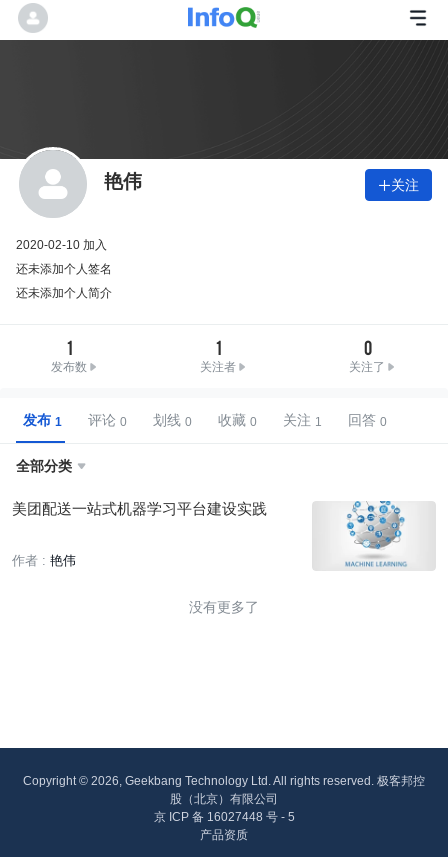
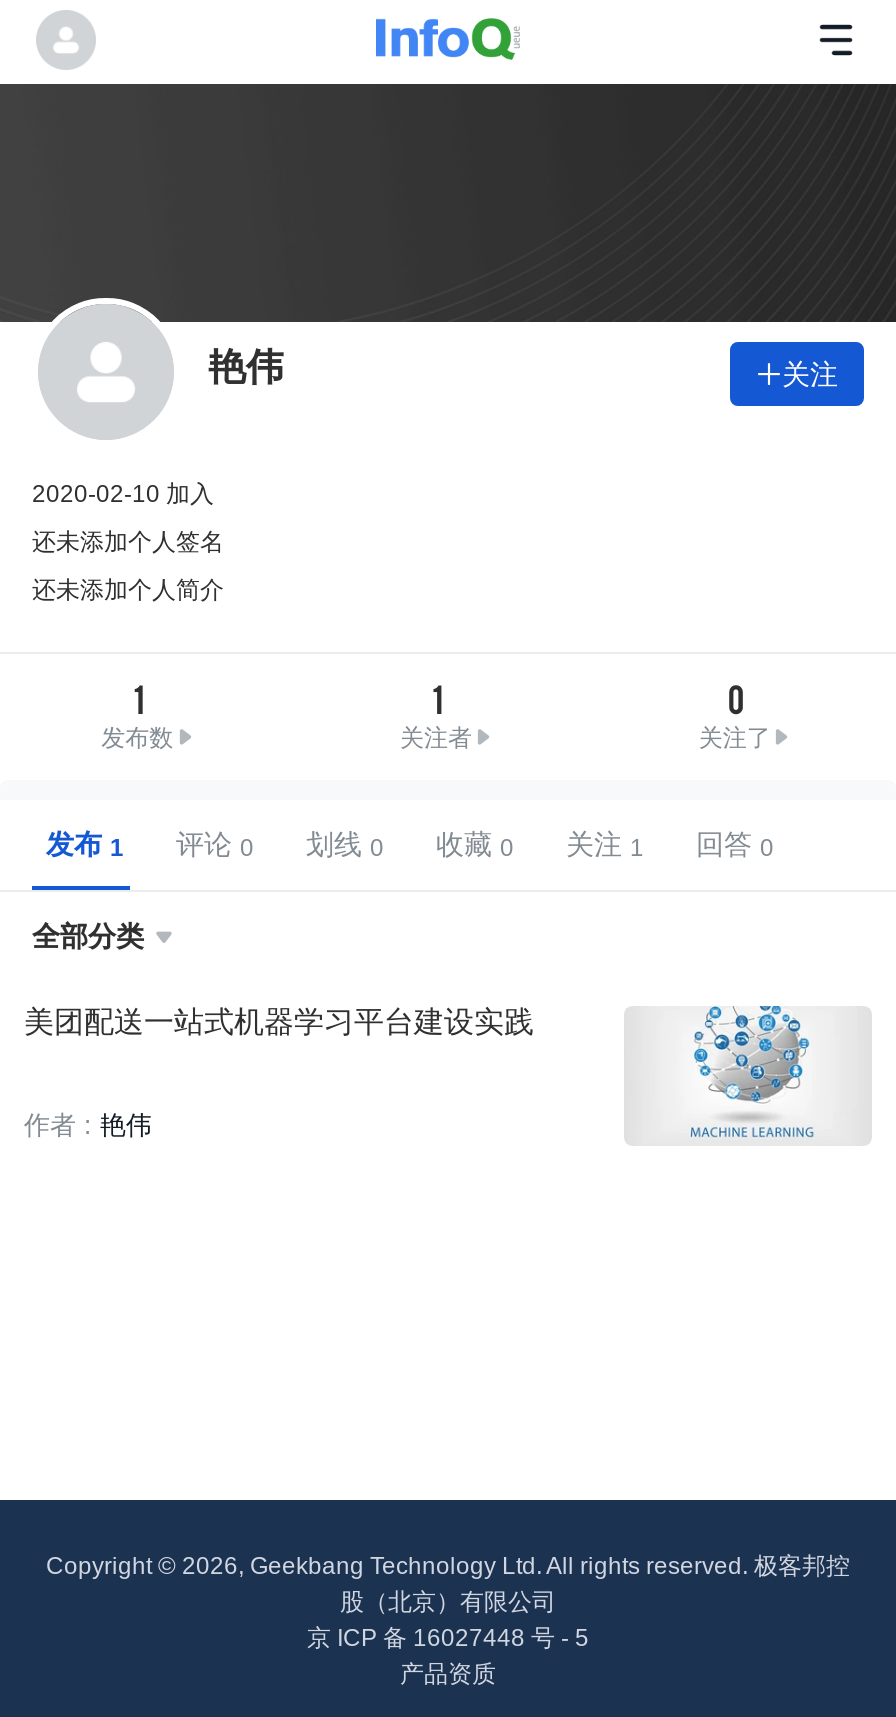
- 没有更多了
